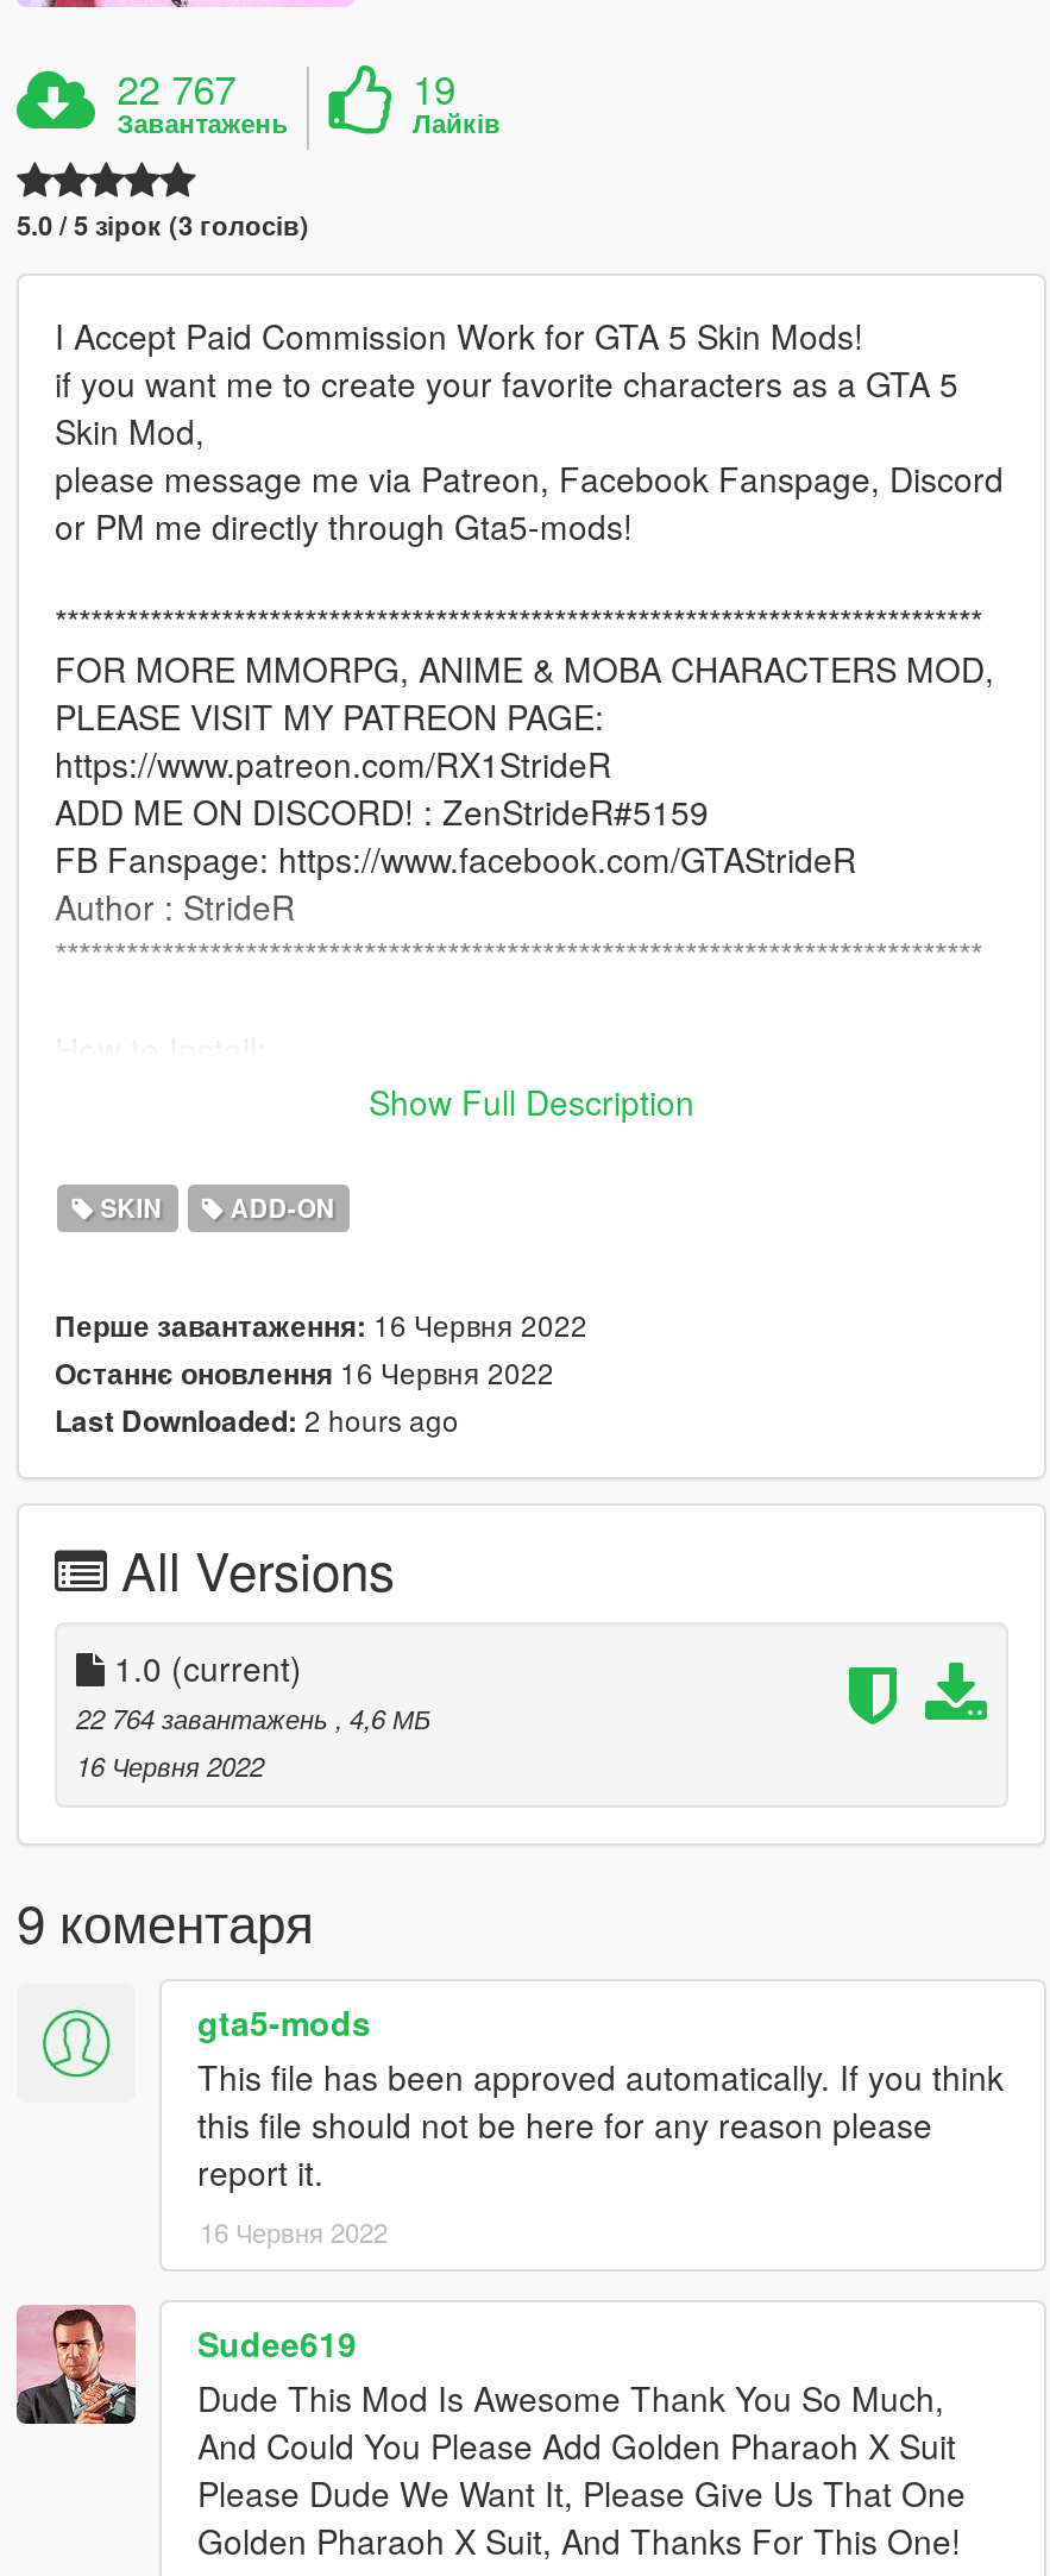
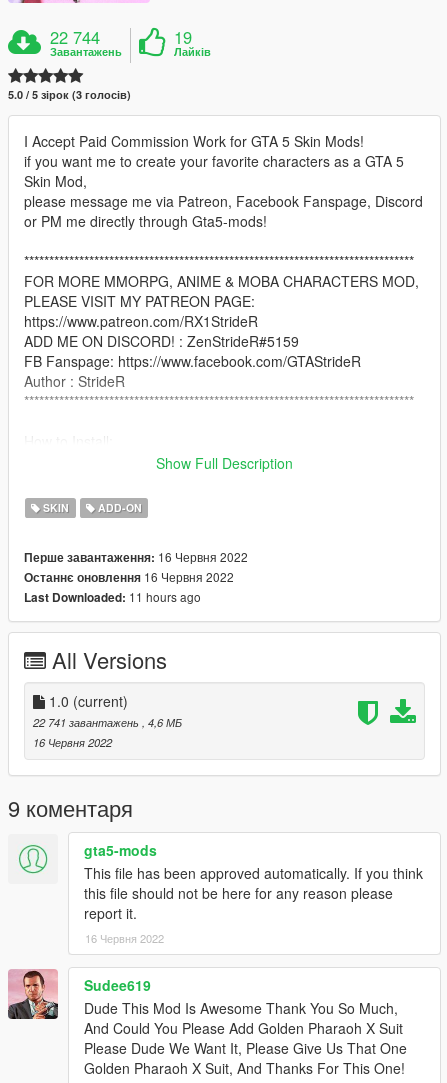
- 22 767
+ 22 744

- Last Downloaded: 2 hours ago
+ Last Downloaded: 11 hours ago

- 22 764 завантажень, 4,6 МБ
+ 22 741 завантажень, 4,6 МБ
